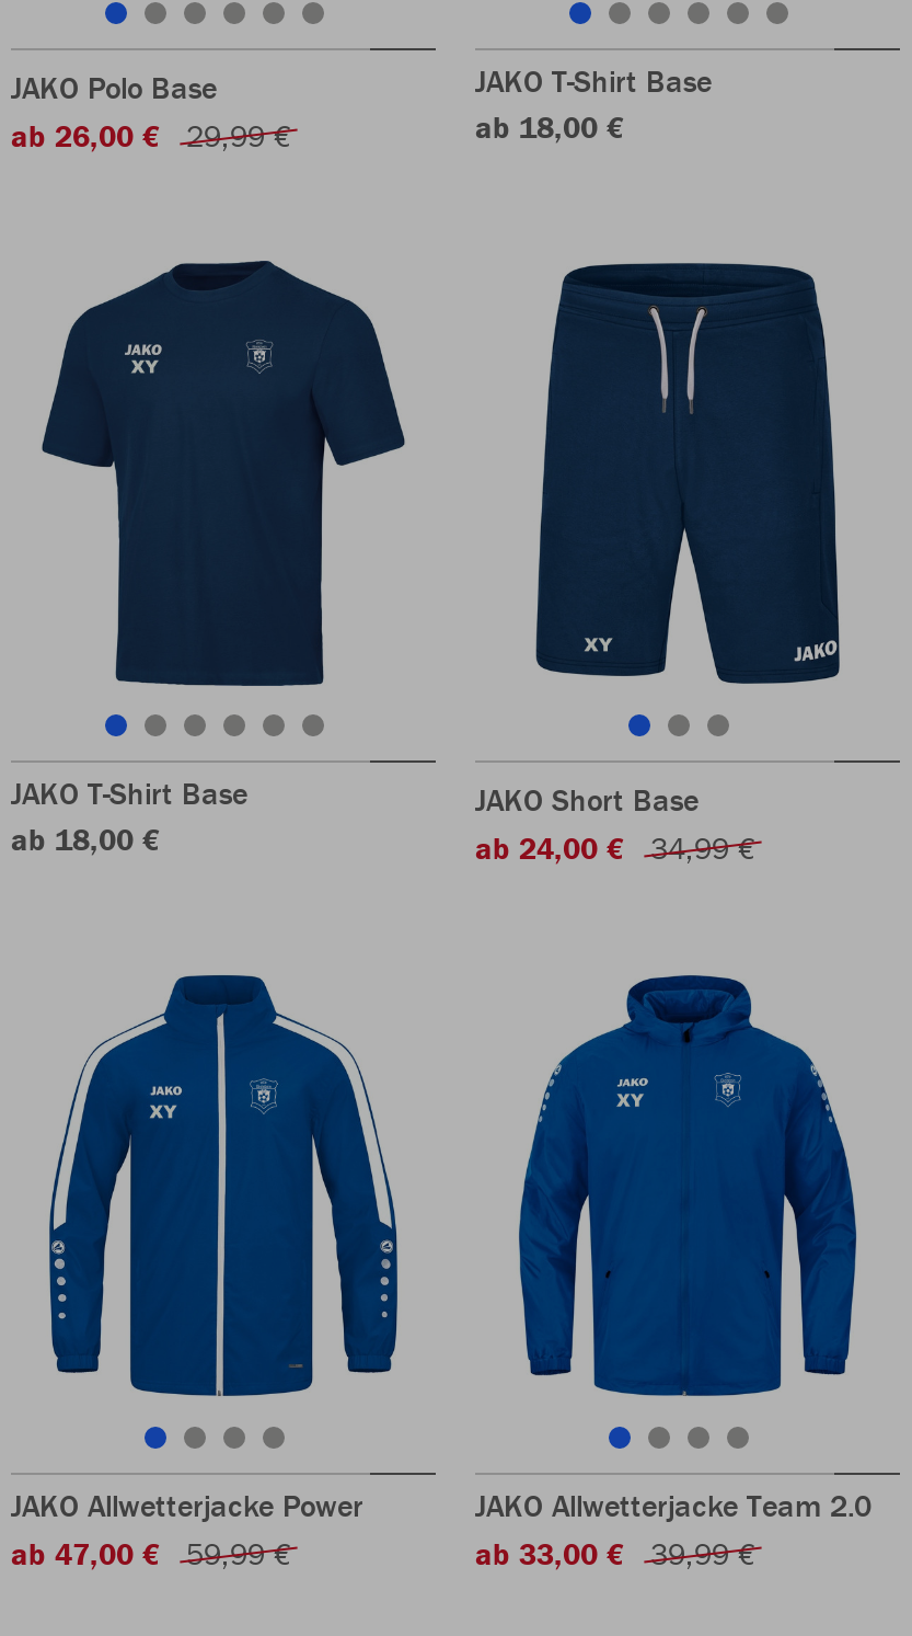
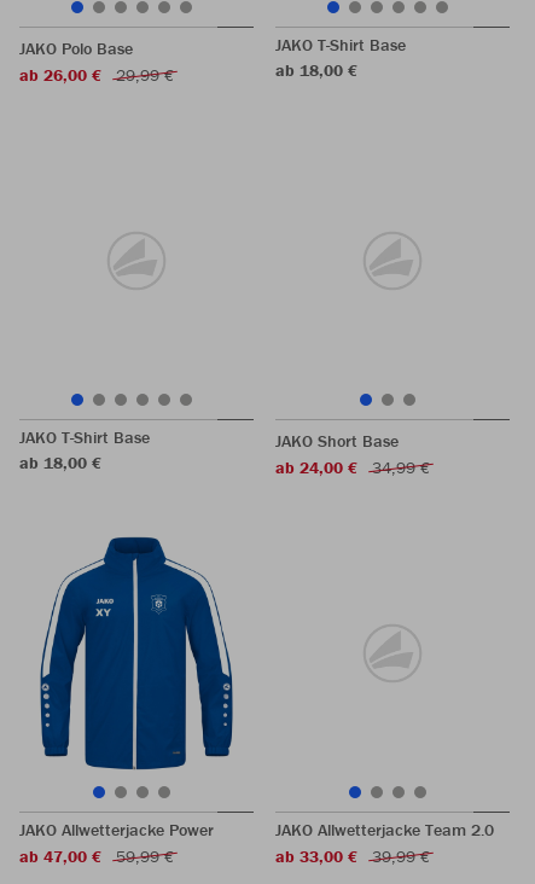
- [image]

- [image]

- [image]
